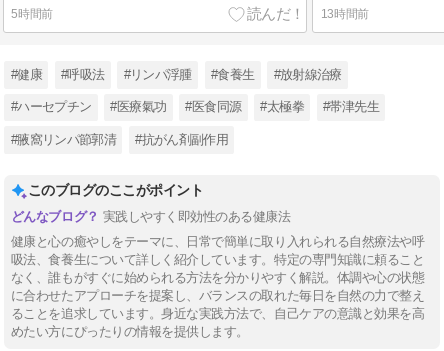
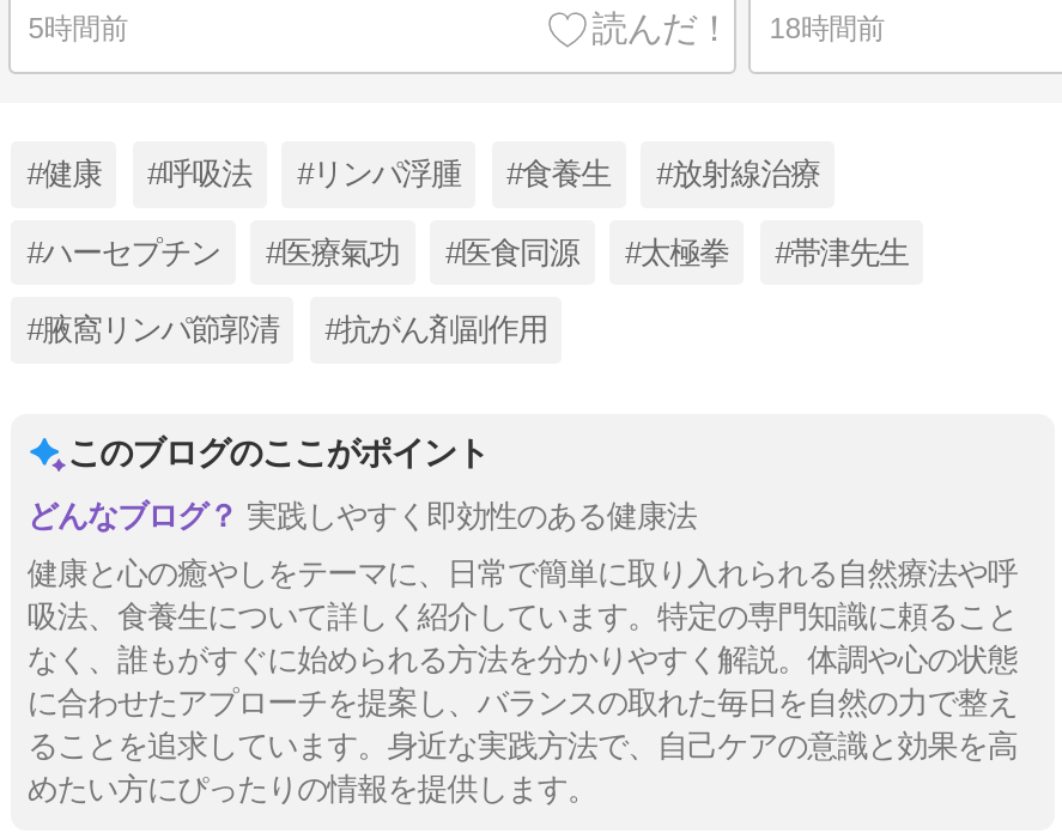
- 13時間前
+ 18時間前
